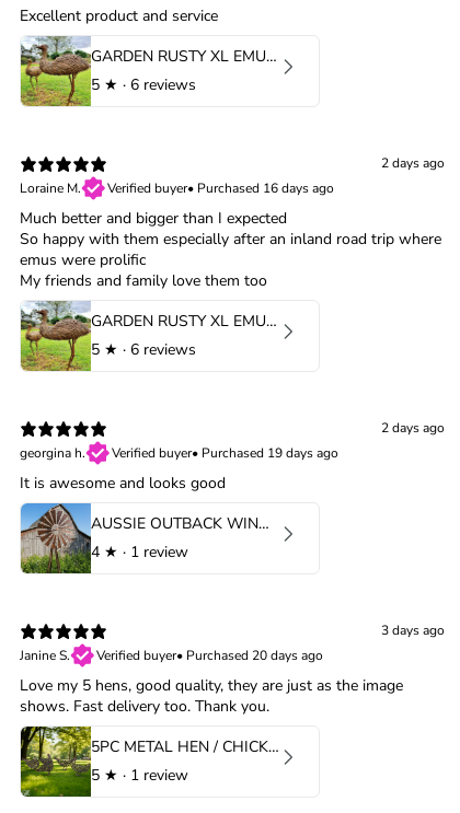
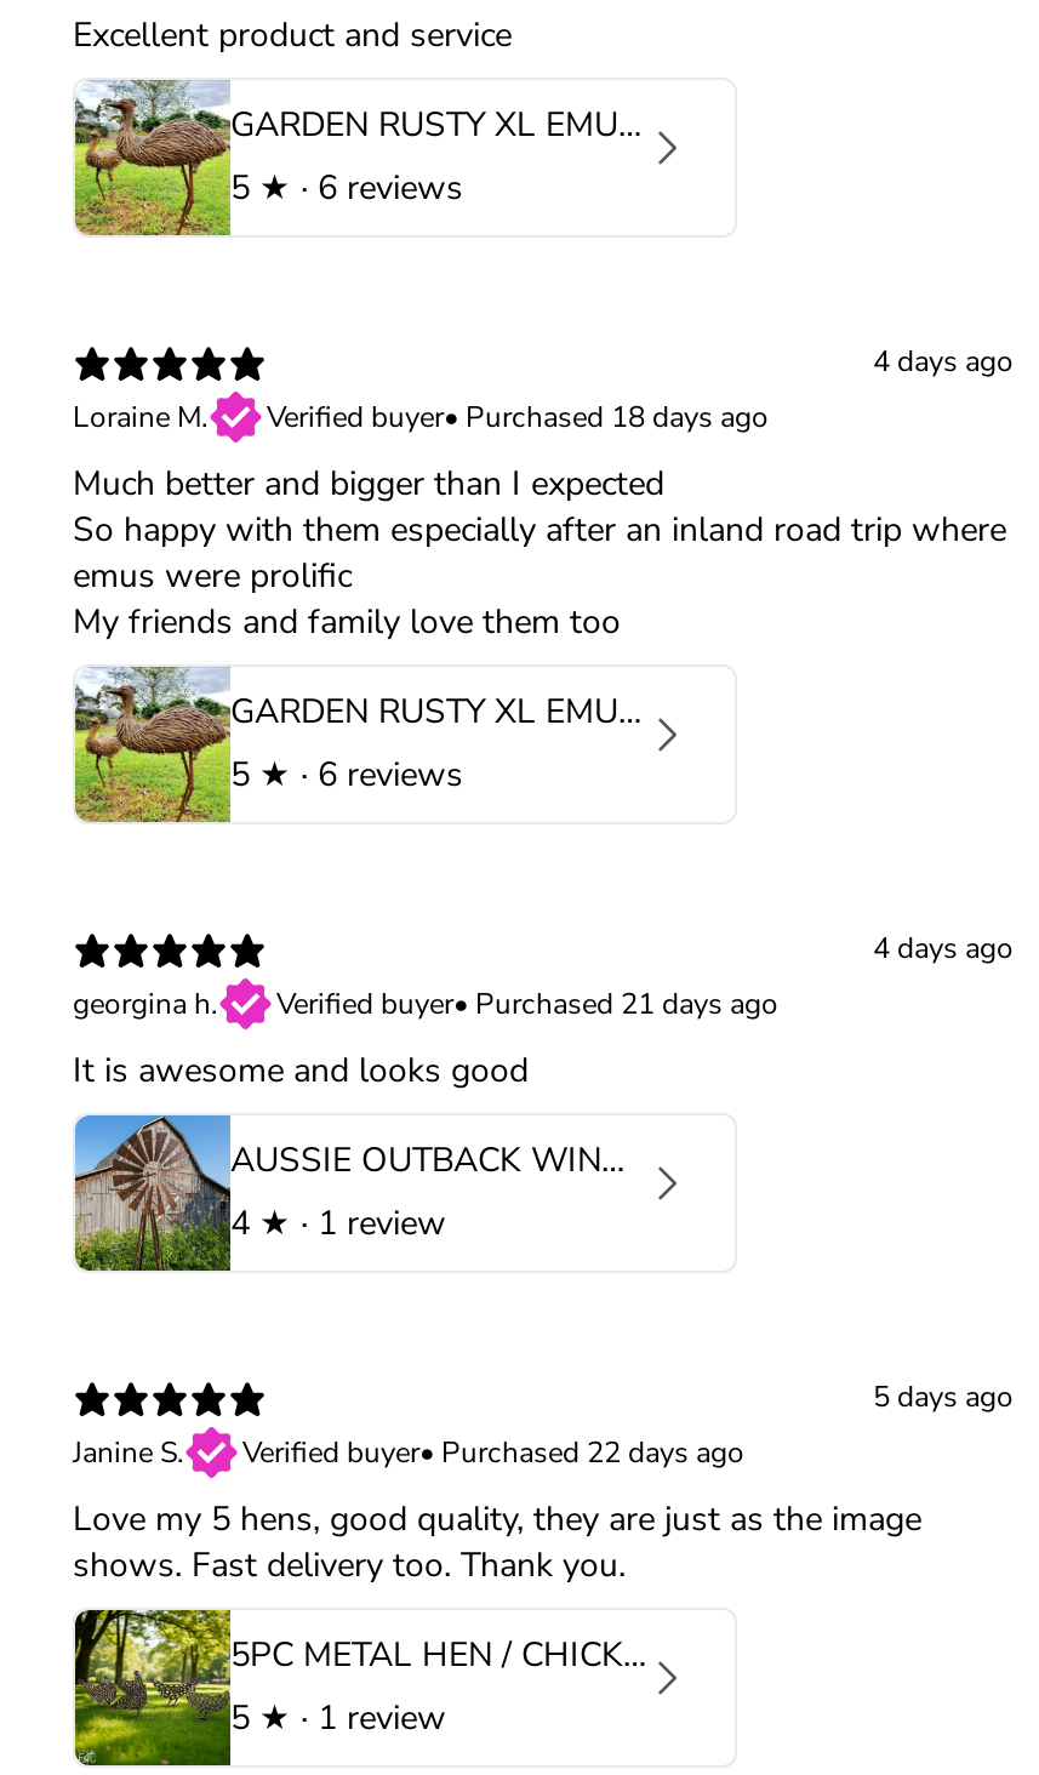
- 2 days ago
+ 4 days ago

- Verified buyer• Purchased 16 days ago
+ Verified buyer• Purchased 18 days ago

- 2 days ago
+ 4 days ago

- Verified buyer• Purchased 19 days ago
+ Verified buyer• Purchased 21 days ago

- 3 days ago
+ 5 days ago

- Verified buyer• Purchased 20 days ago
+ Verified buyer• Purchased 22 days ago
